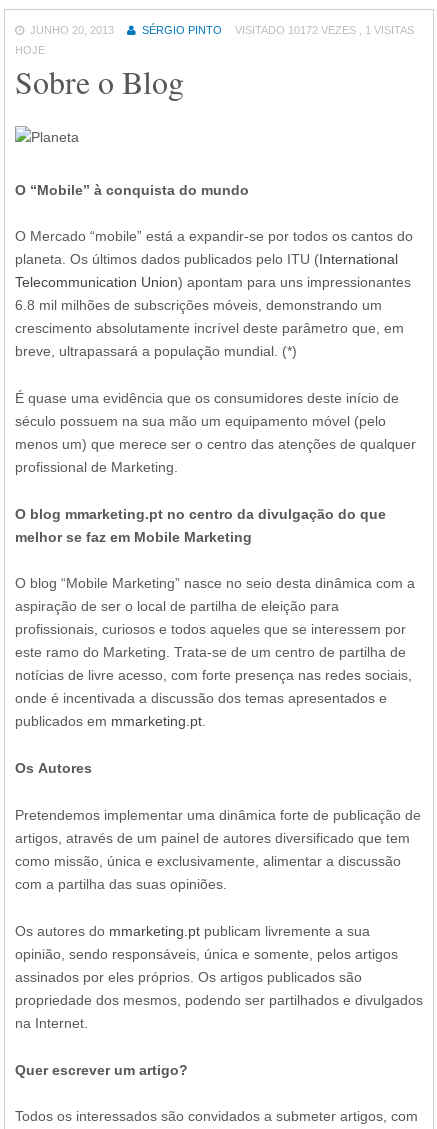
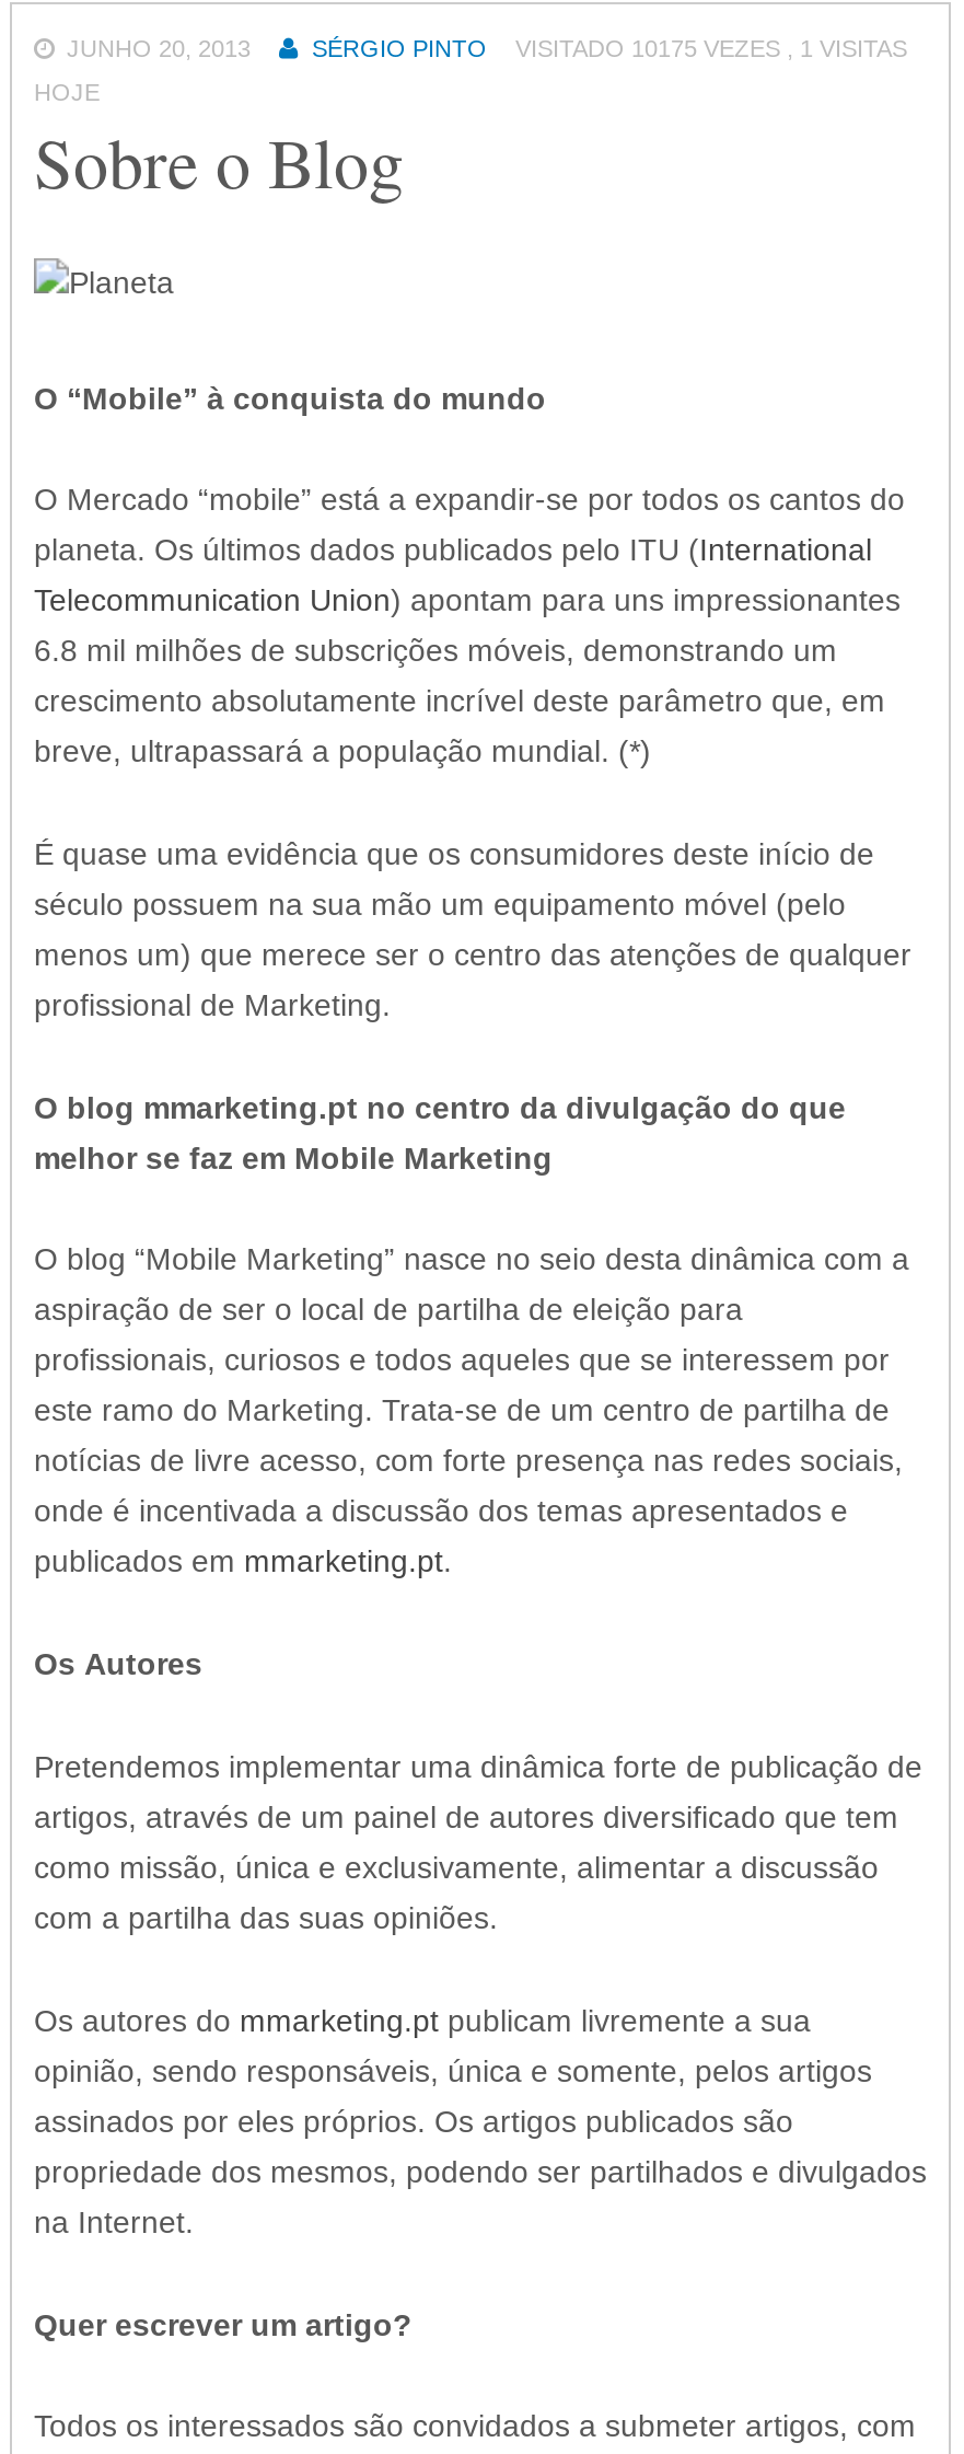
- VISITADO 10172 VEZES , 1 VISITAS
+ VISITADO 10175 VEZES , 1 VISITAS
